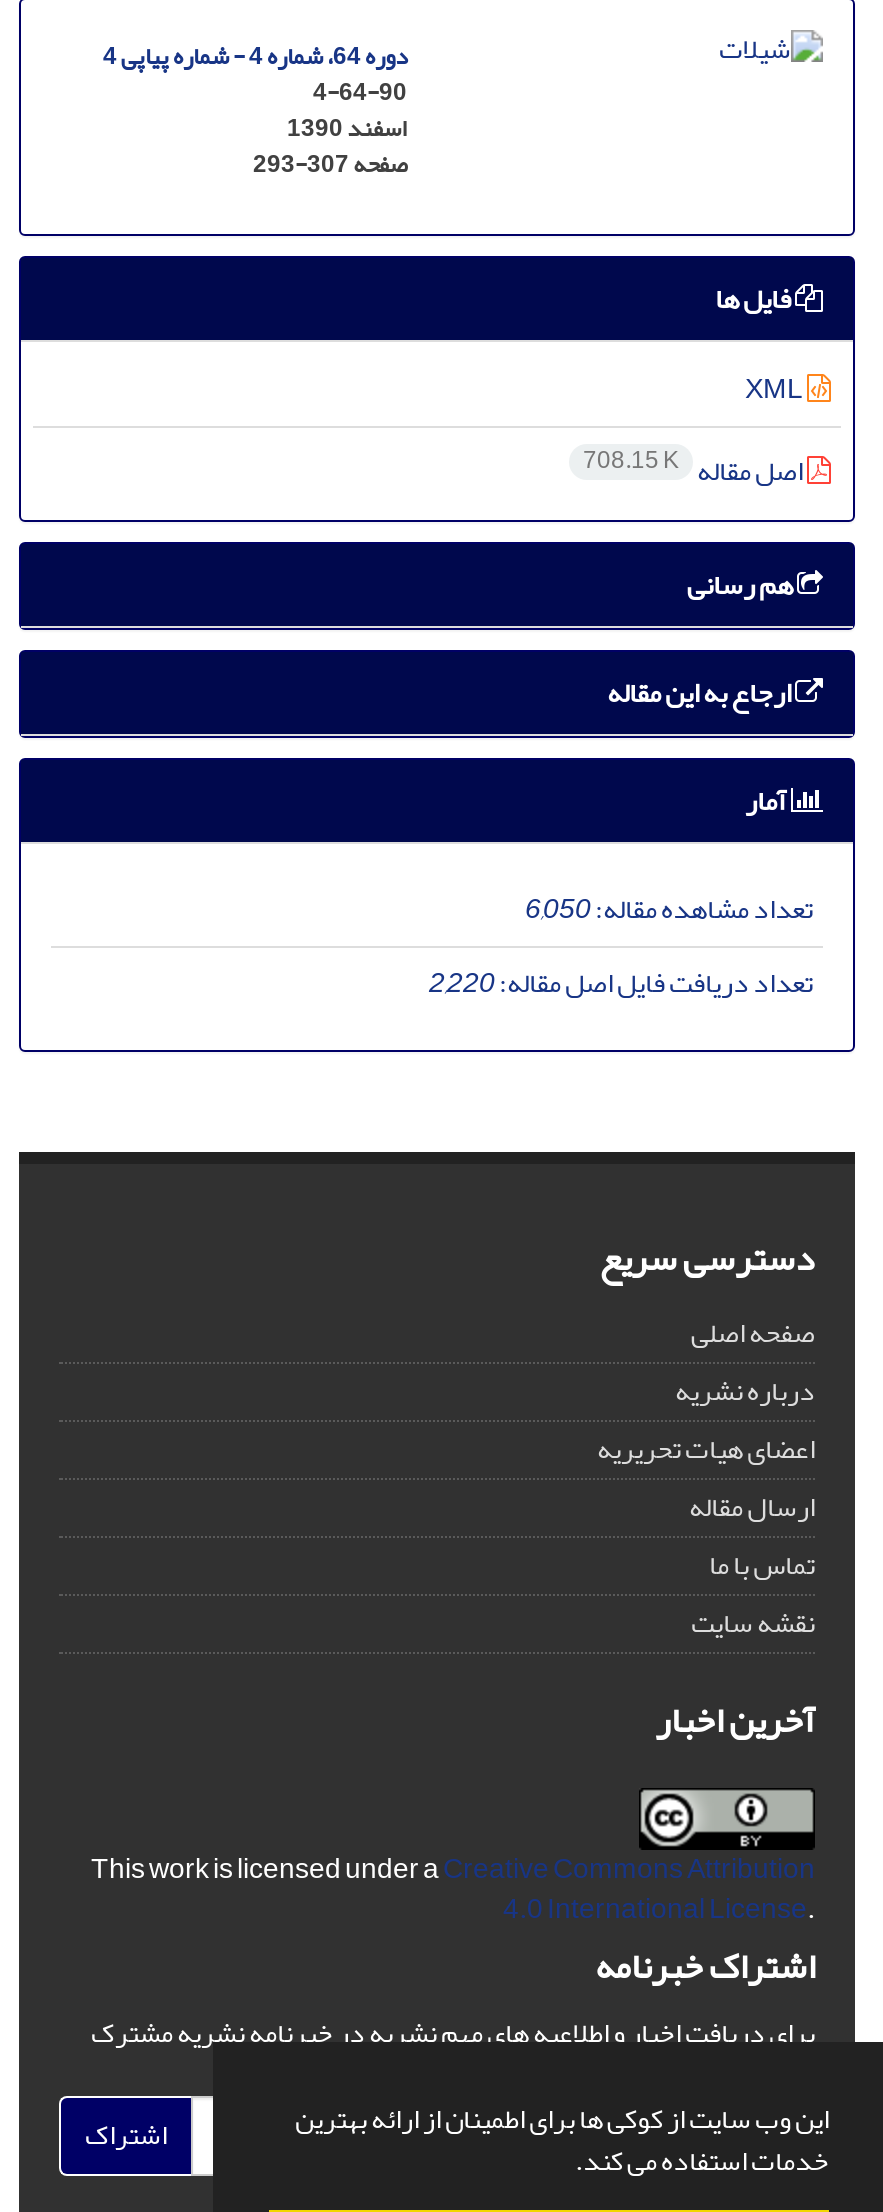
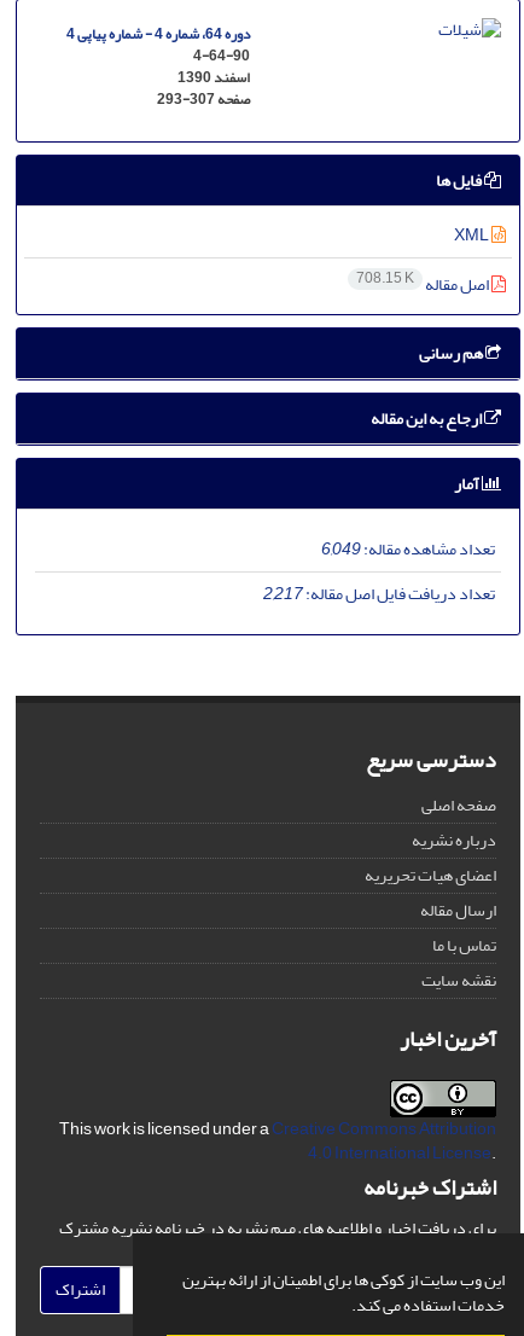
- تعداد مشاهده مقاله:6,050
+ تعداد مشاهده مقاله:6,049

- تعداد دریافت فایل اصل مقاله:2,220
+ تعداد دریافت فایل اصل مقاله:2,217
